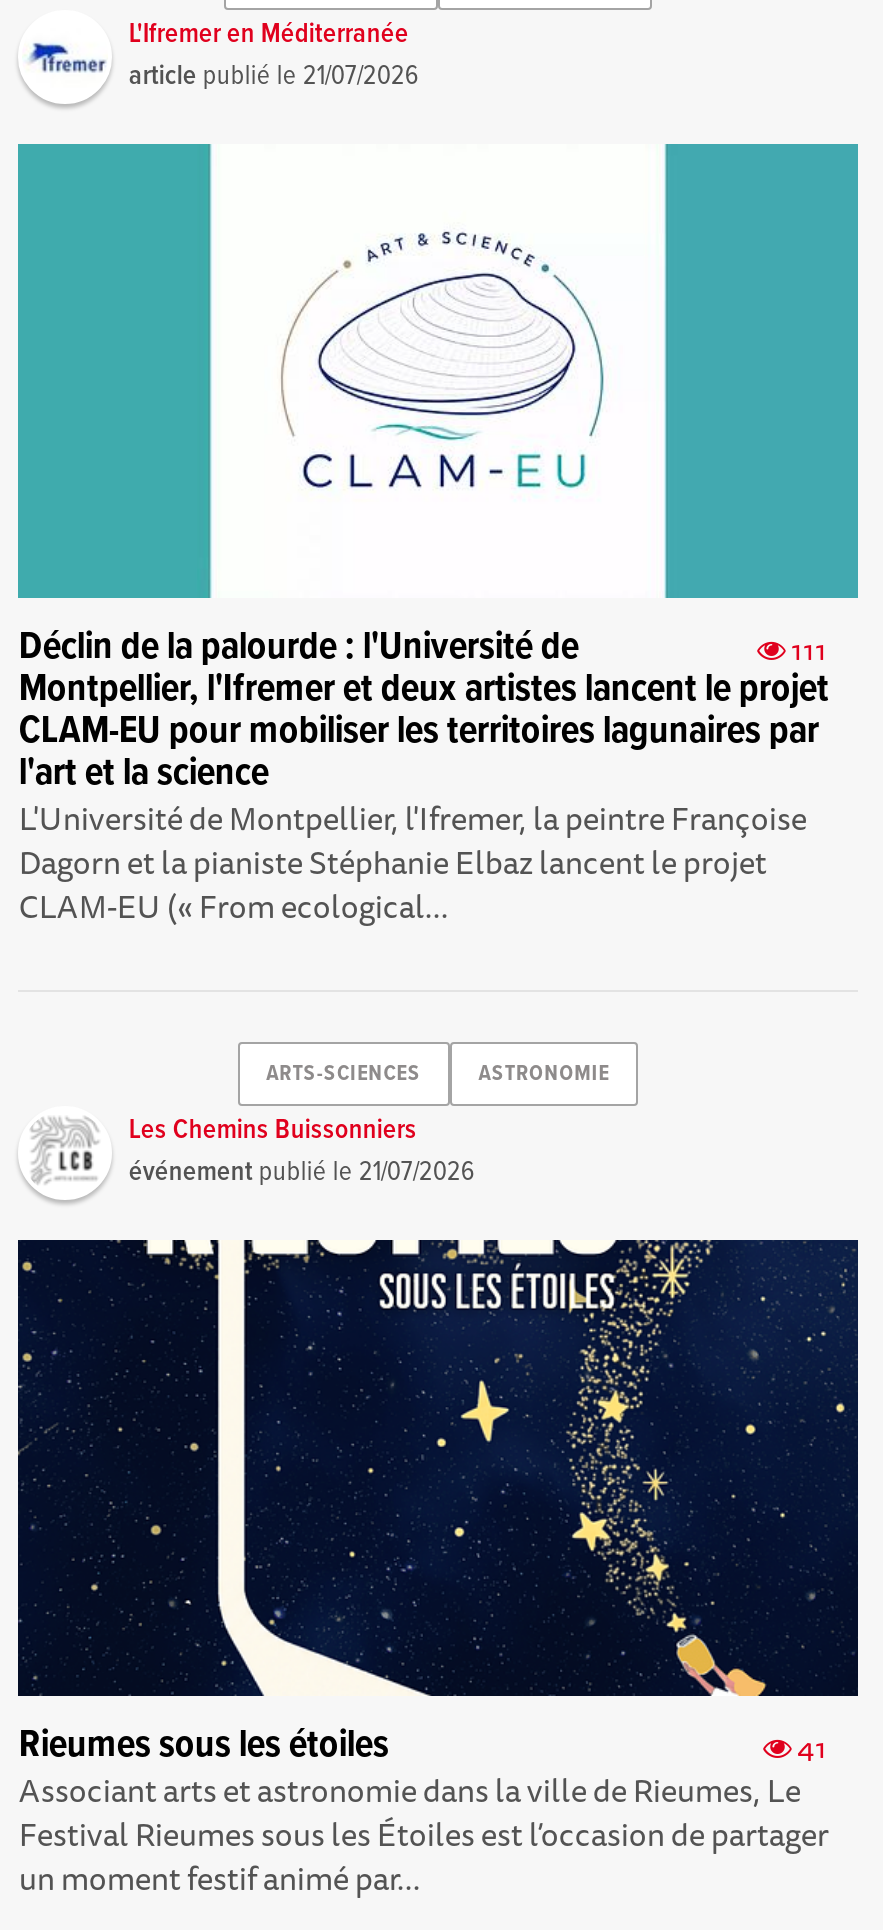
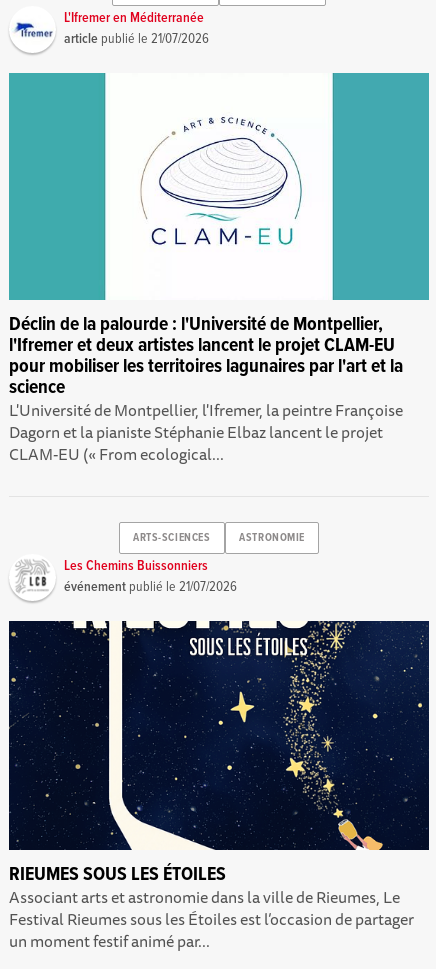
- 111
- Déclin de la palourde : l'Université de
- Montpellier, l'Ifremer et deux artistes lancent le projet
- CLAM-EU pour mobiliser les territoires lagunaires par
- l'art et la science
+ Déclin de la palourde : l'Université de Montpellier,
+ l'Ifremer et deux artistes lancent le projet CLAM-EU
+ pour mobiliser les territoires lagunaires par l'art et la
+ science

- 41
- Rieumes sous les étoiles
+ RIEUMES SOUS LES ÉTOILES
